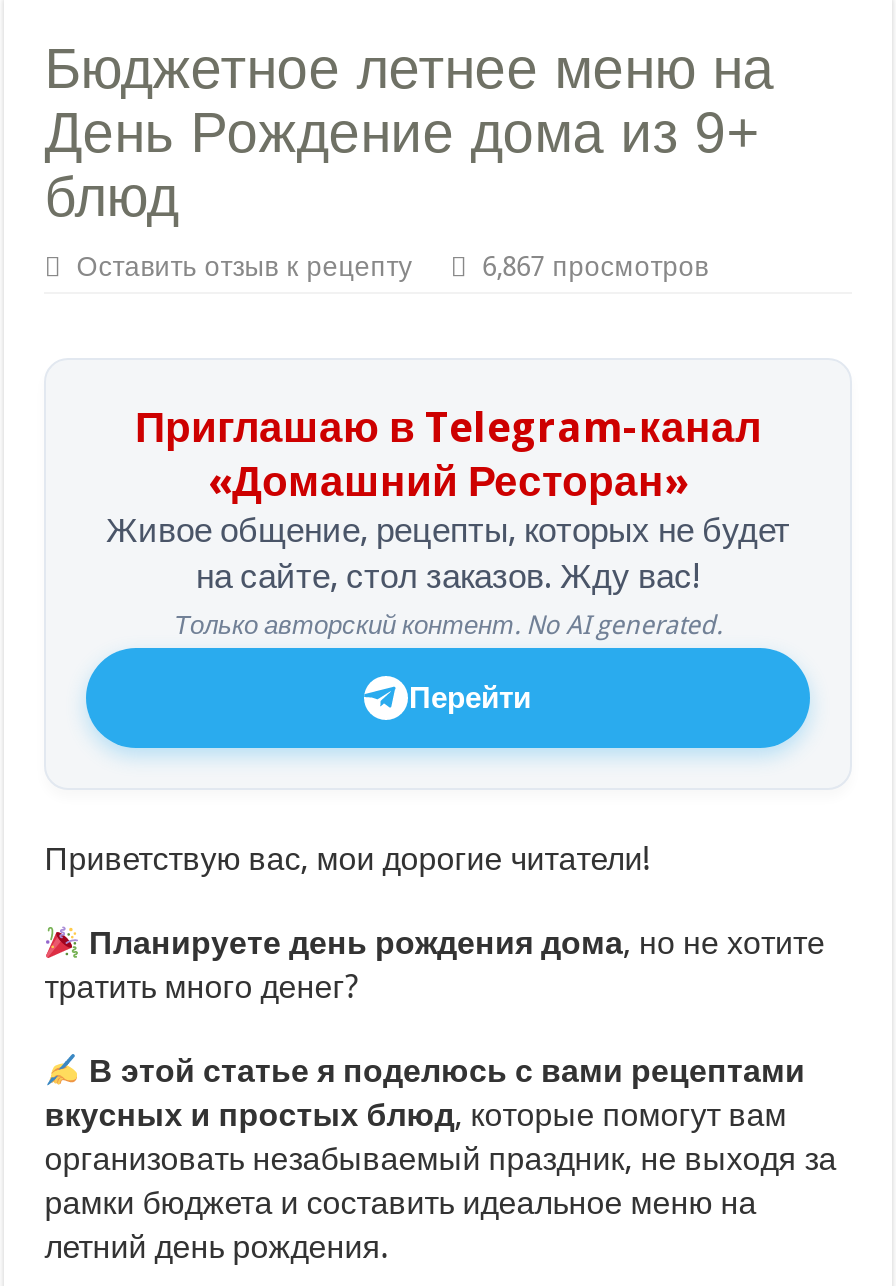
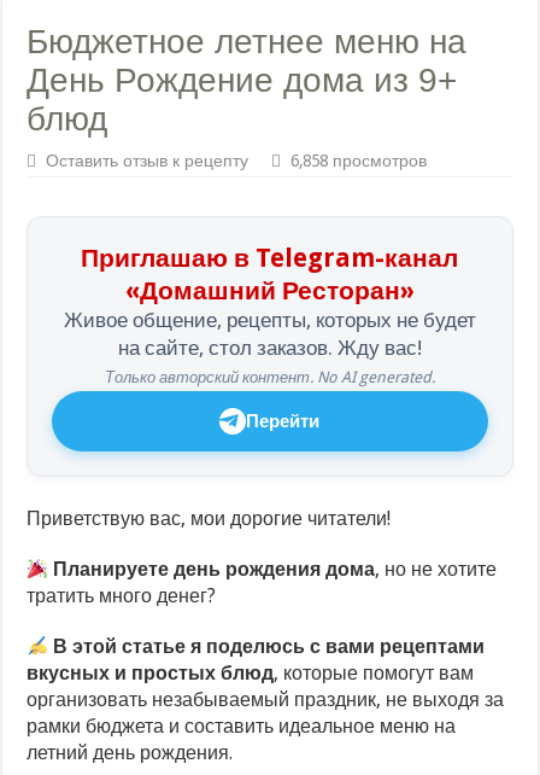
- 6,867 просмотров
+ 6,858 просмотров
